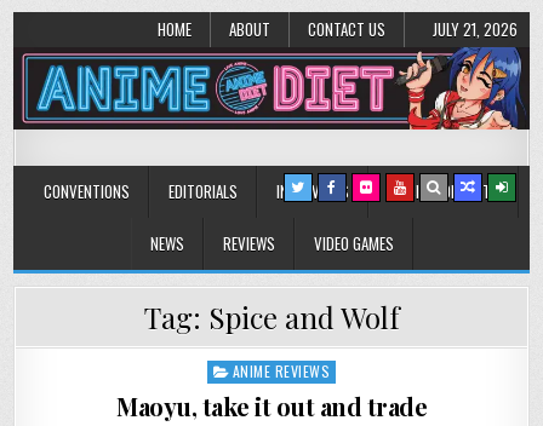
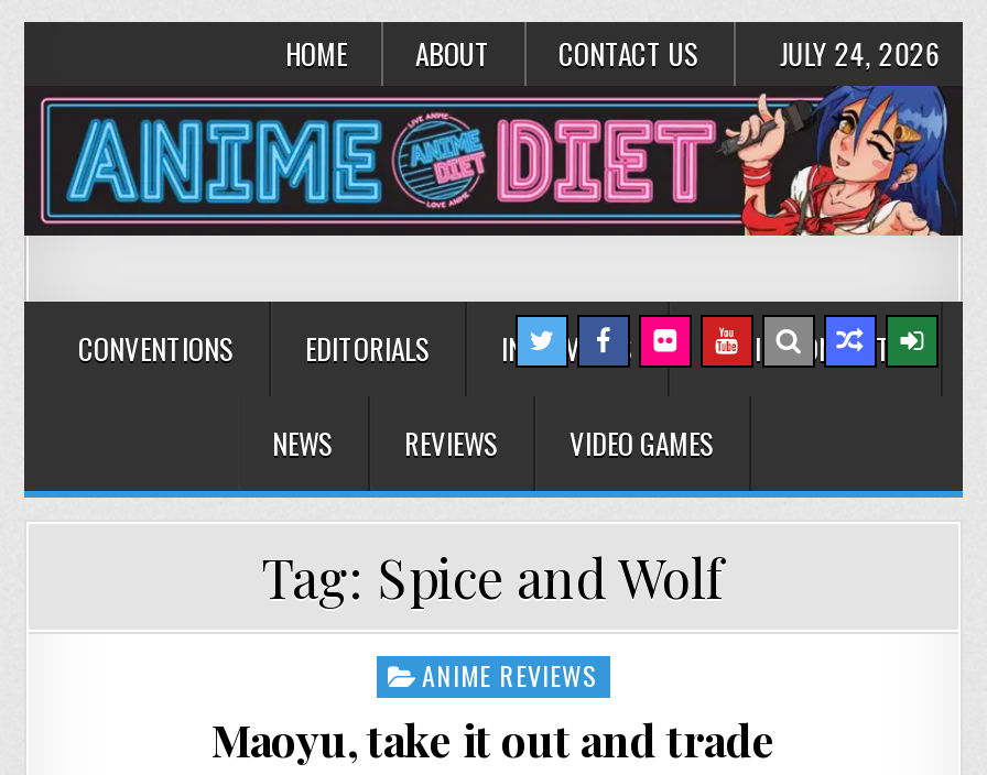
- HOME ABOUT CONTACT US JULY 21, 2026
+ HOME ABOUT CONTACT US JULY 24, 2026
